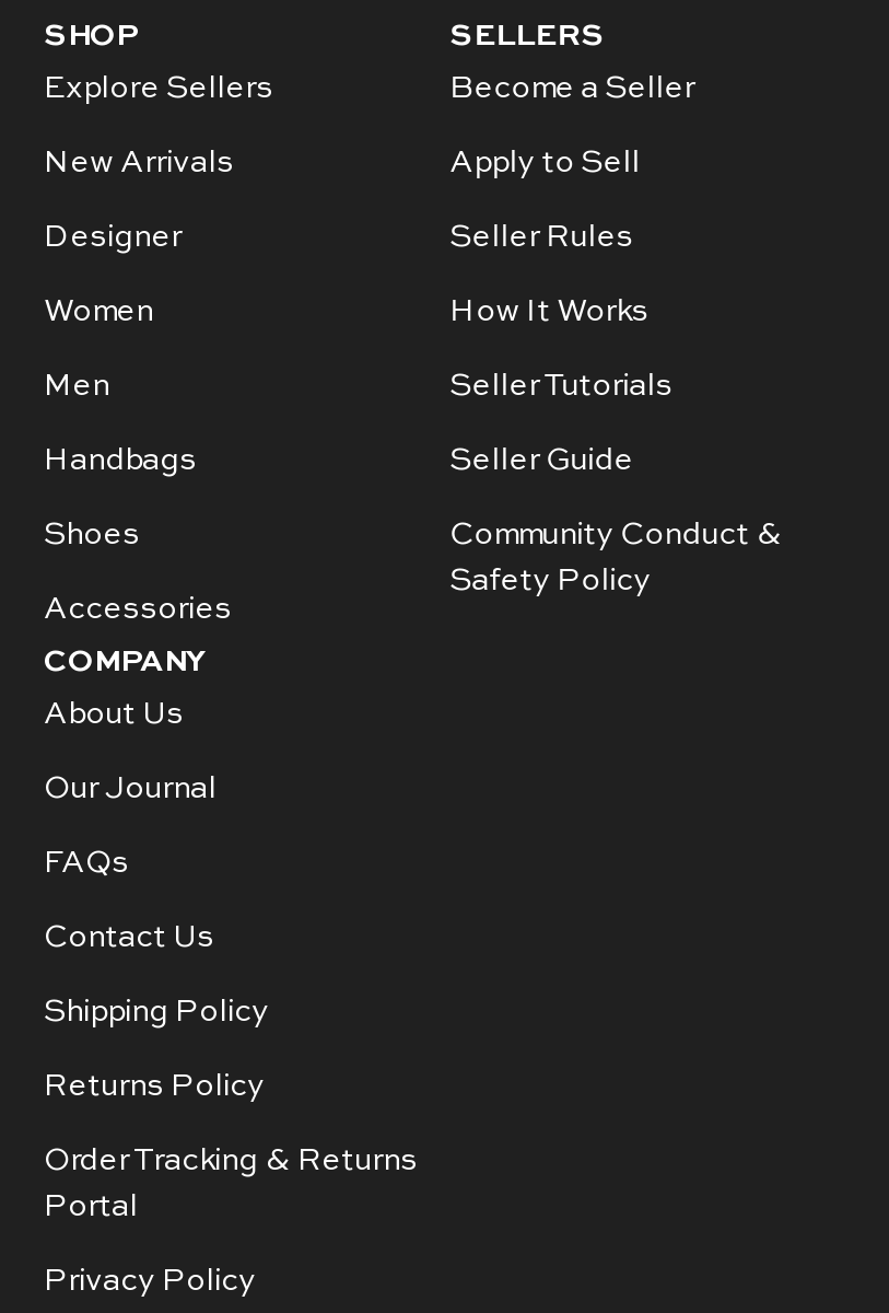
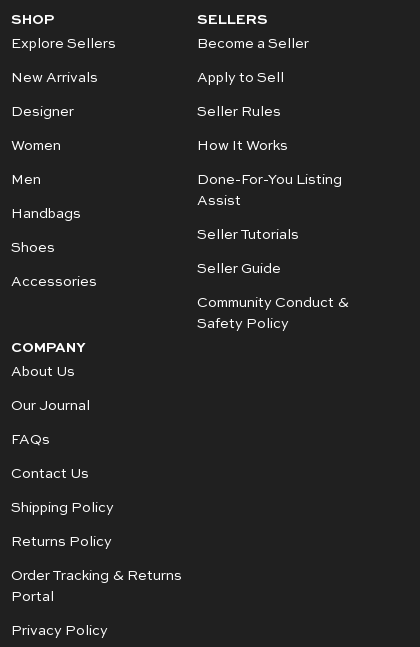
+ Done-For-You Listing
+ Assist
